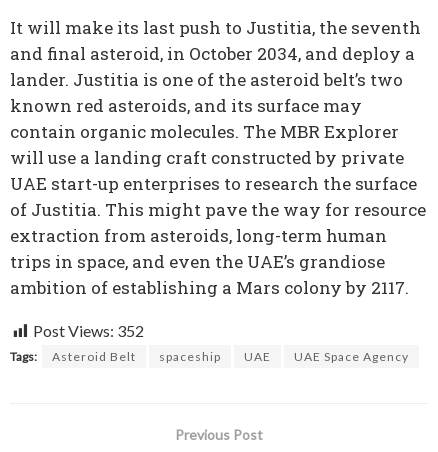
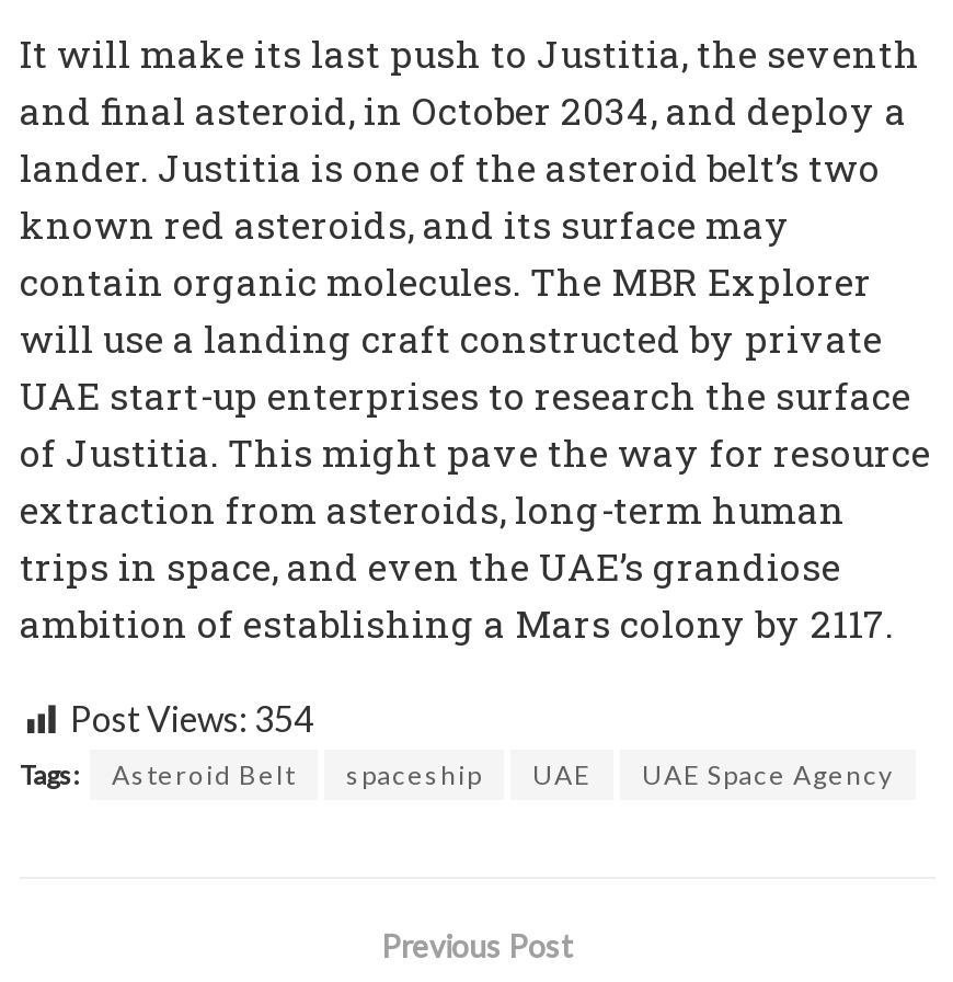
- Post Views: 352
+ Post Views: 354
